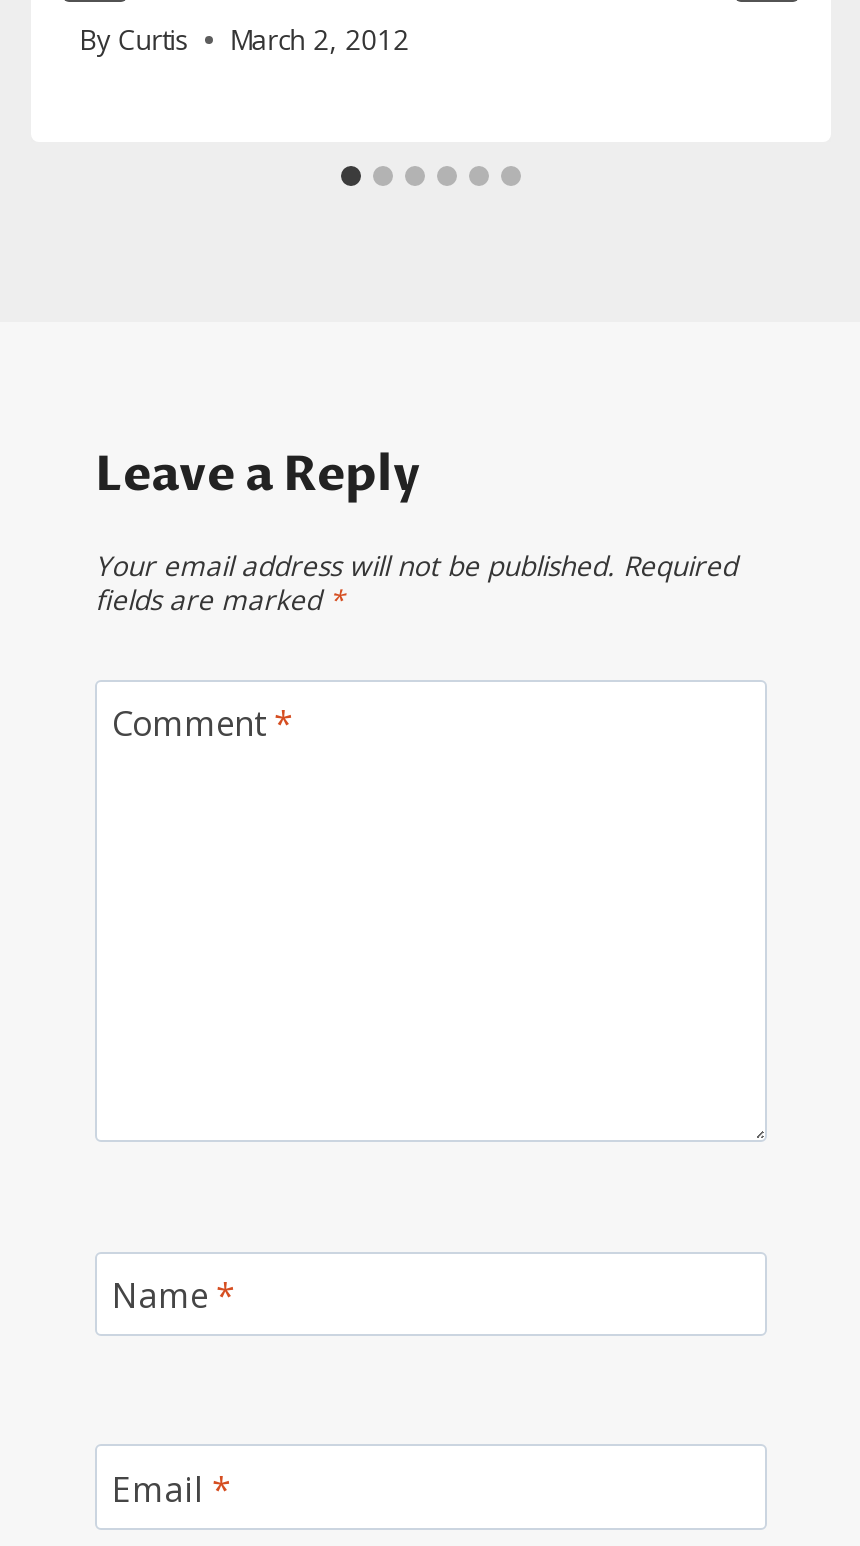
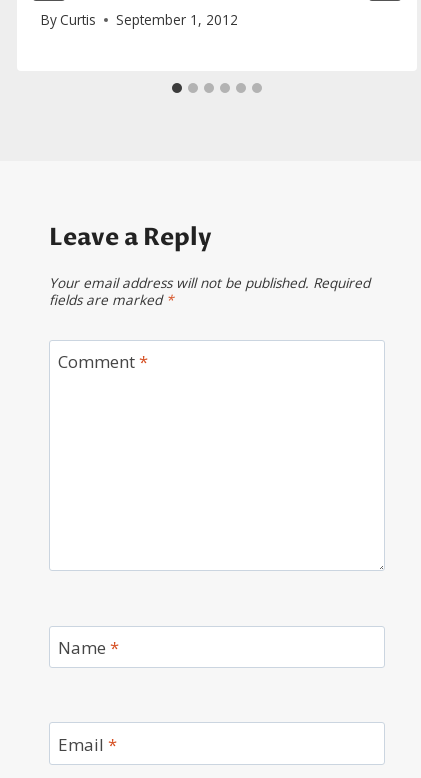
- By Curtis March 2, 2012
+ By Curtis September 1, 2012
